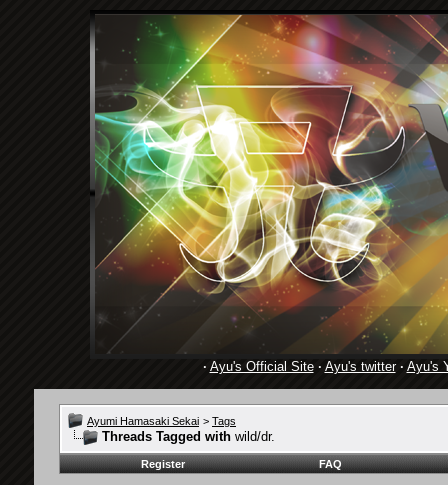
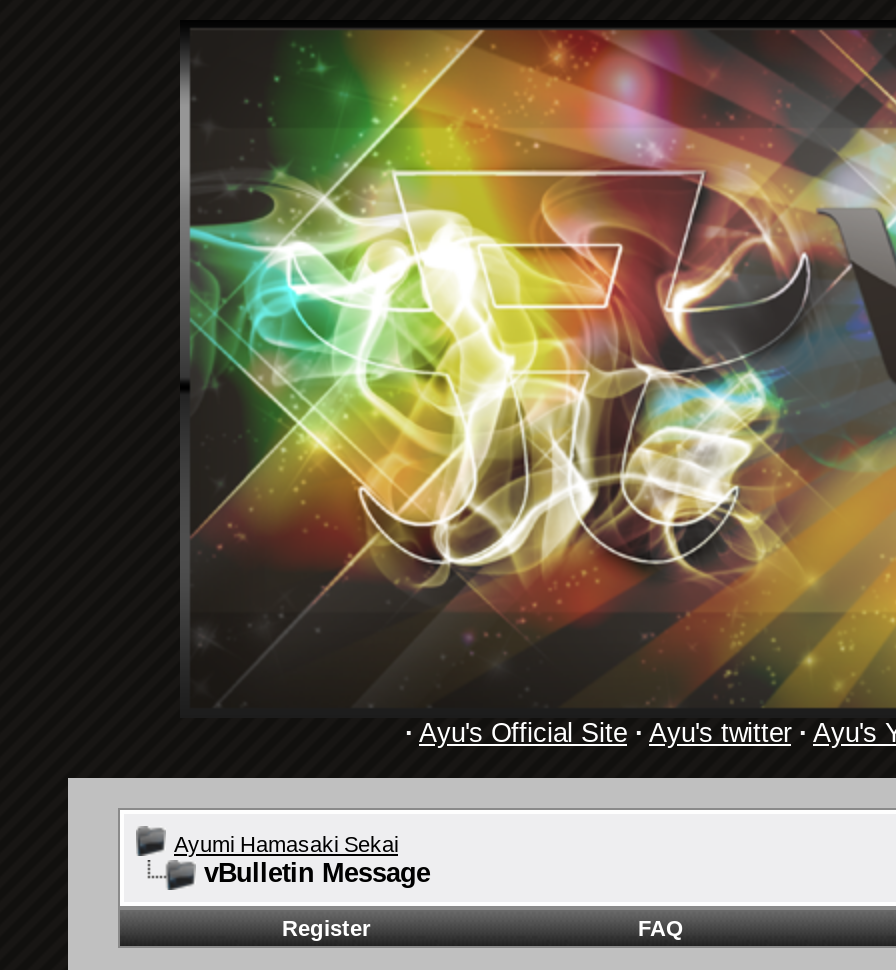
- Ayumi Hamasaki Sekai > Tags
- Threads Tagged with wild/dr.
+ Ayumi Hamasaki Sekai
+ vBulletin Message
